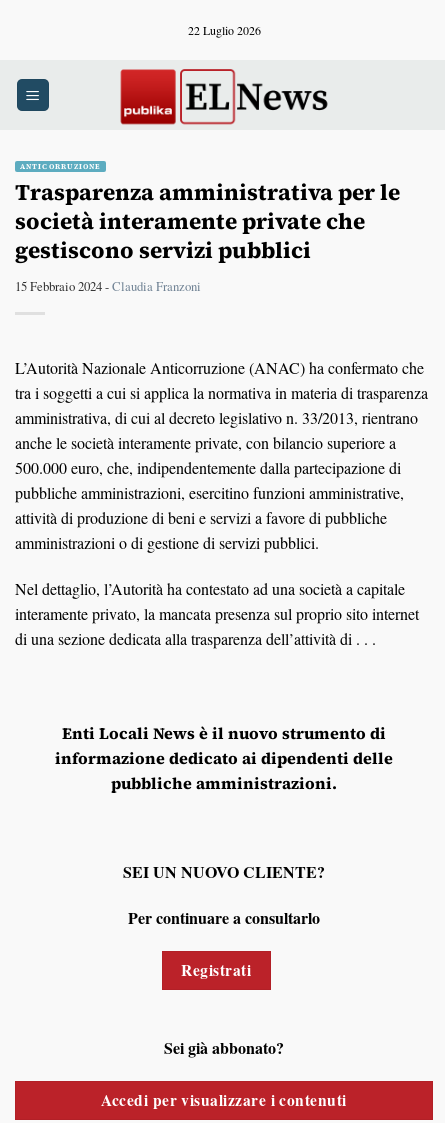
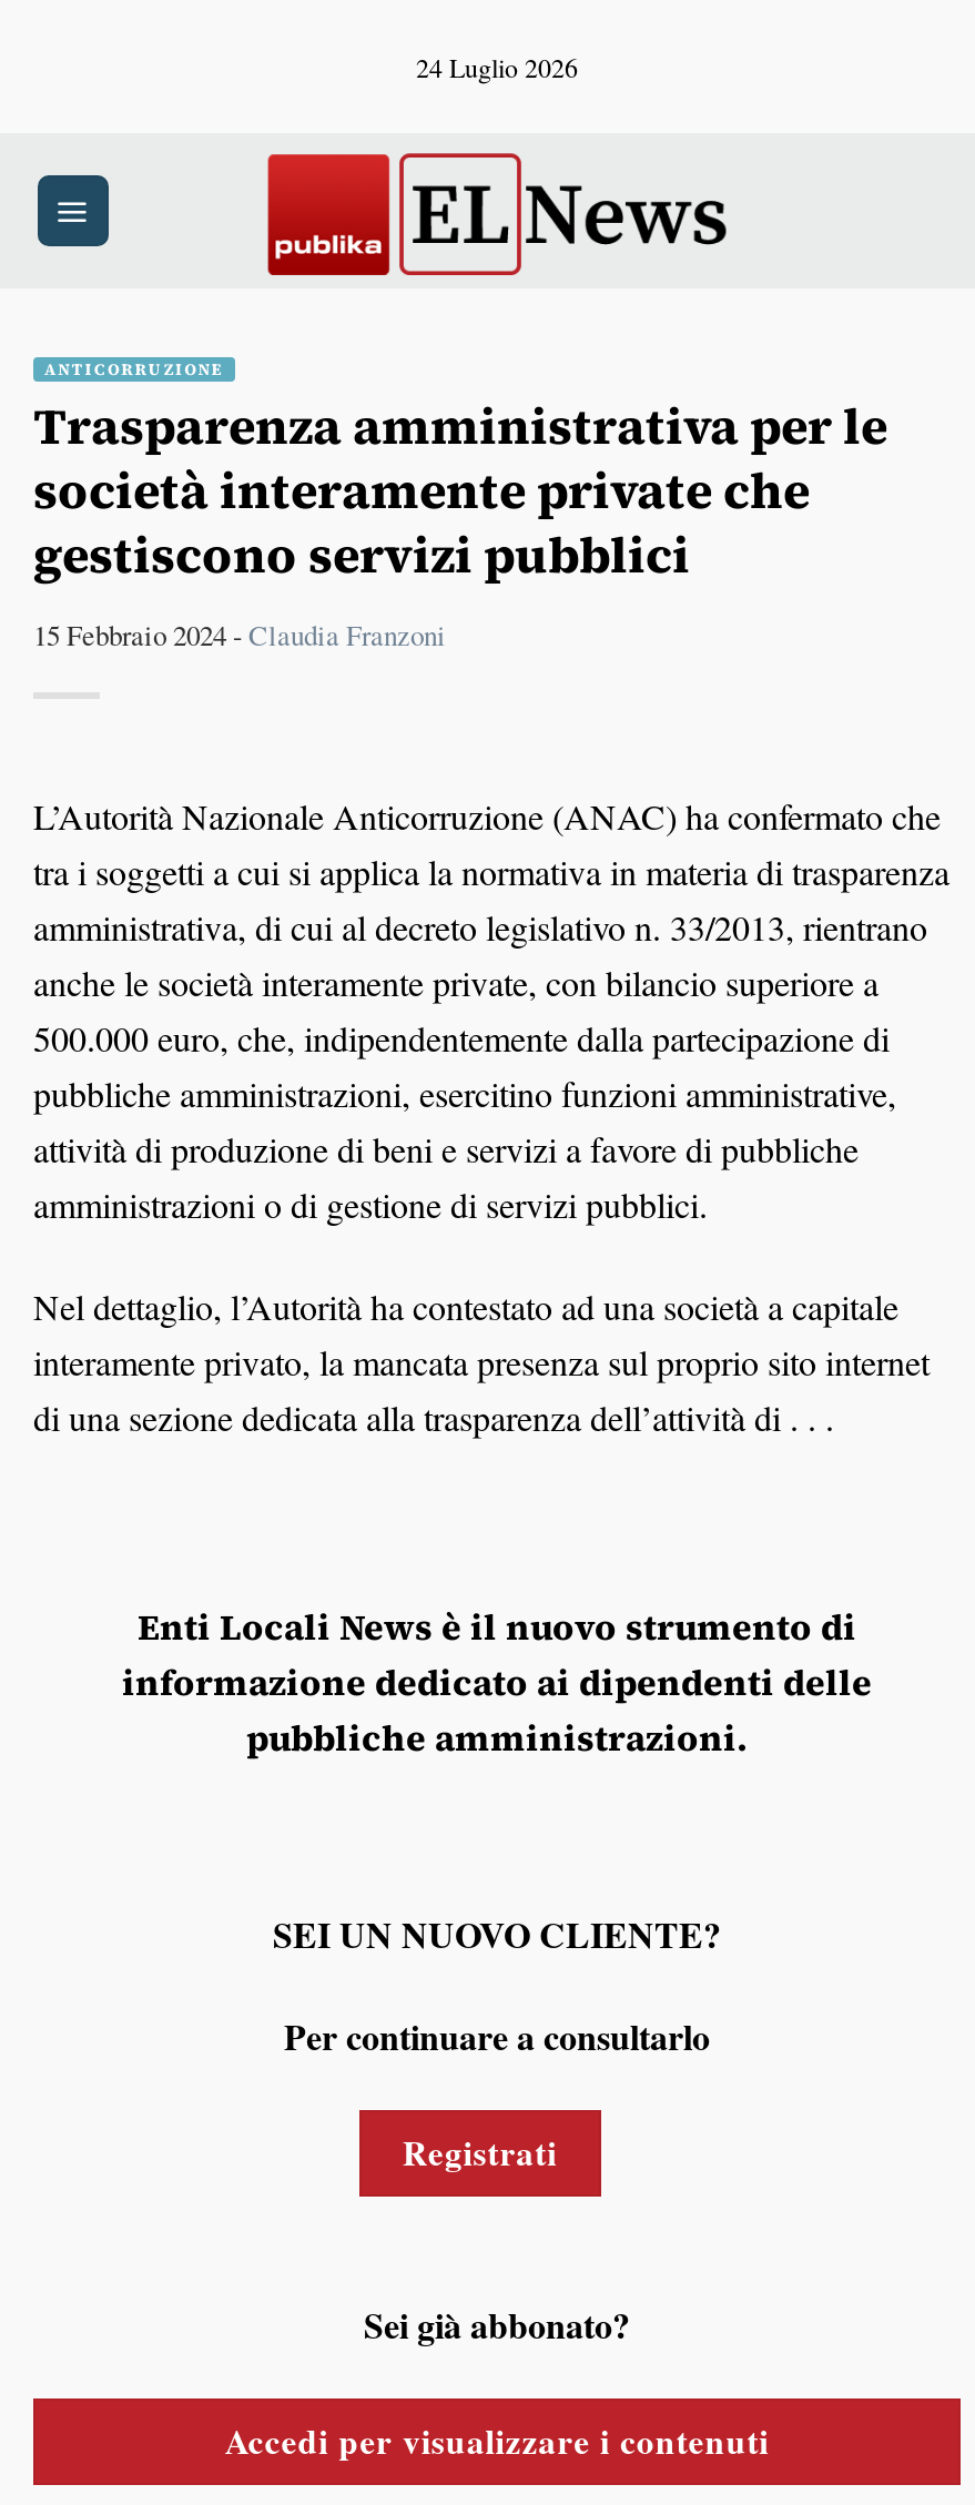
- 22 Luglio 2026
+ 24 Luglio 2026
